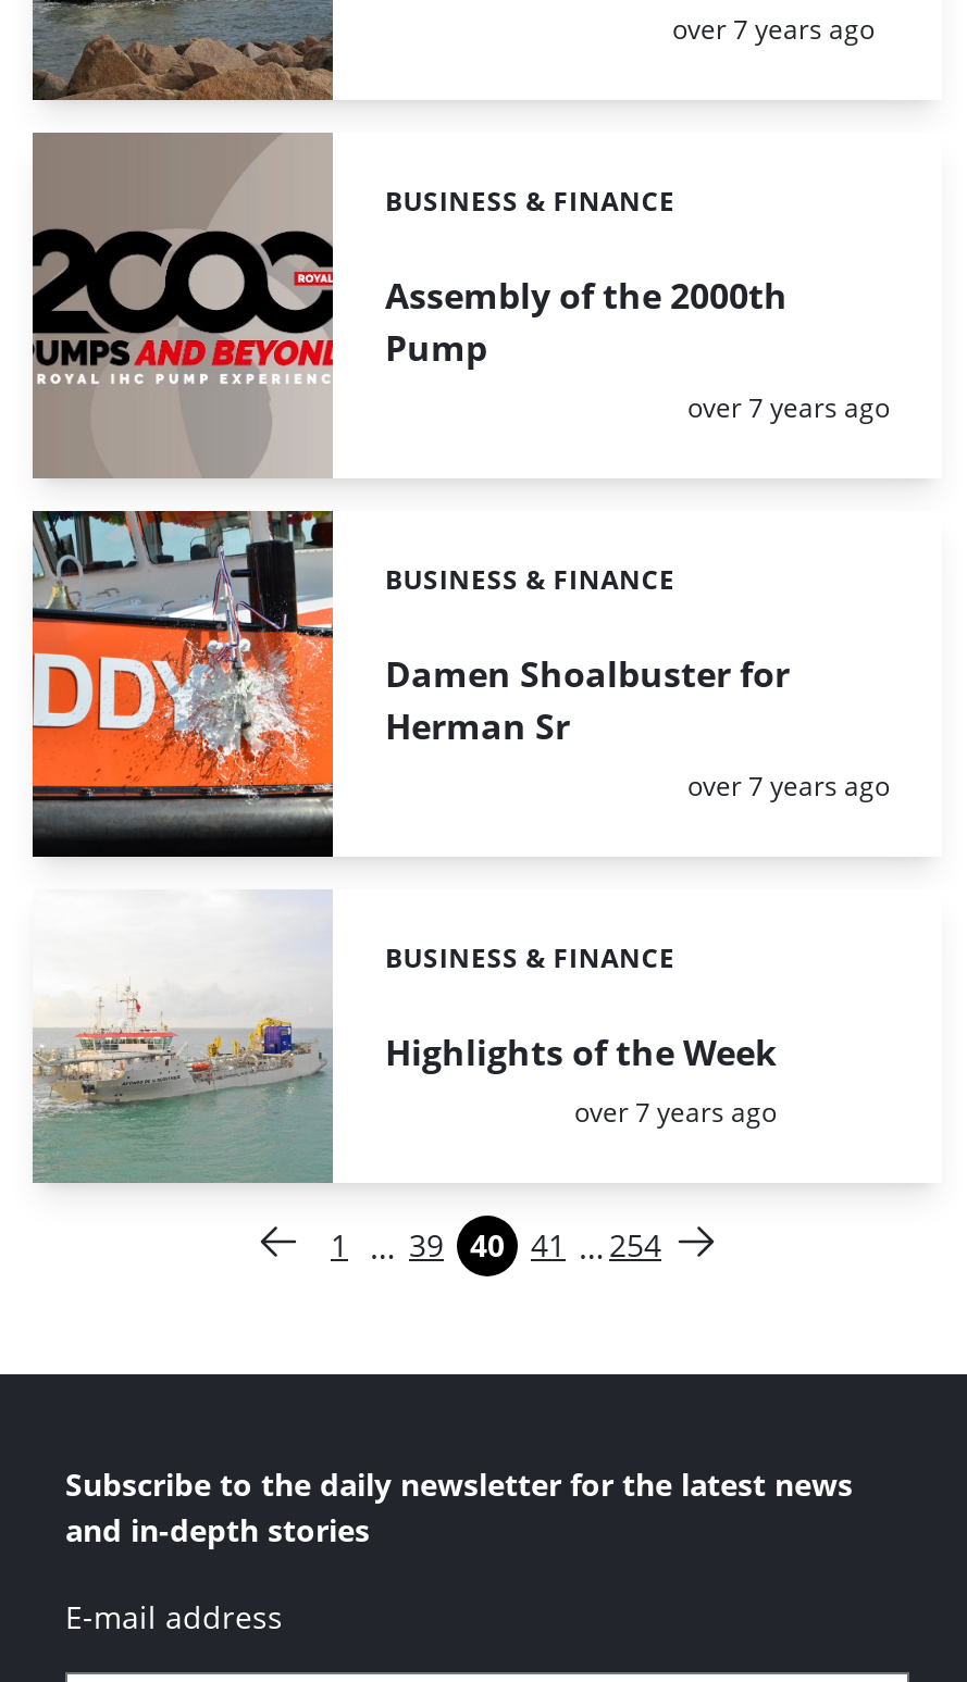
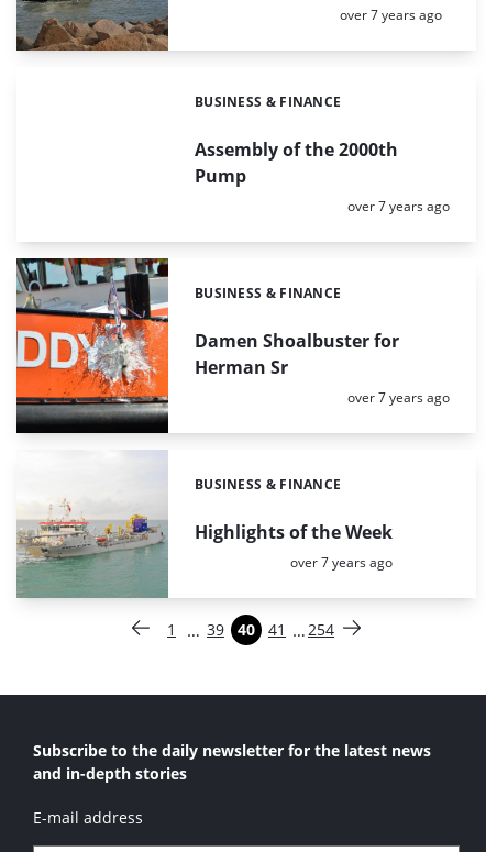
- [image]
